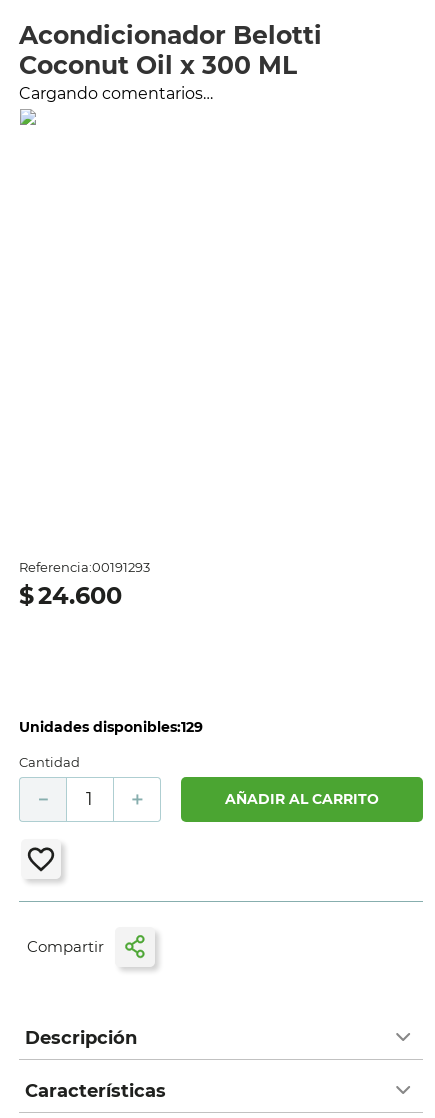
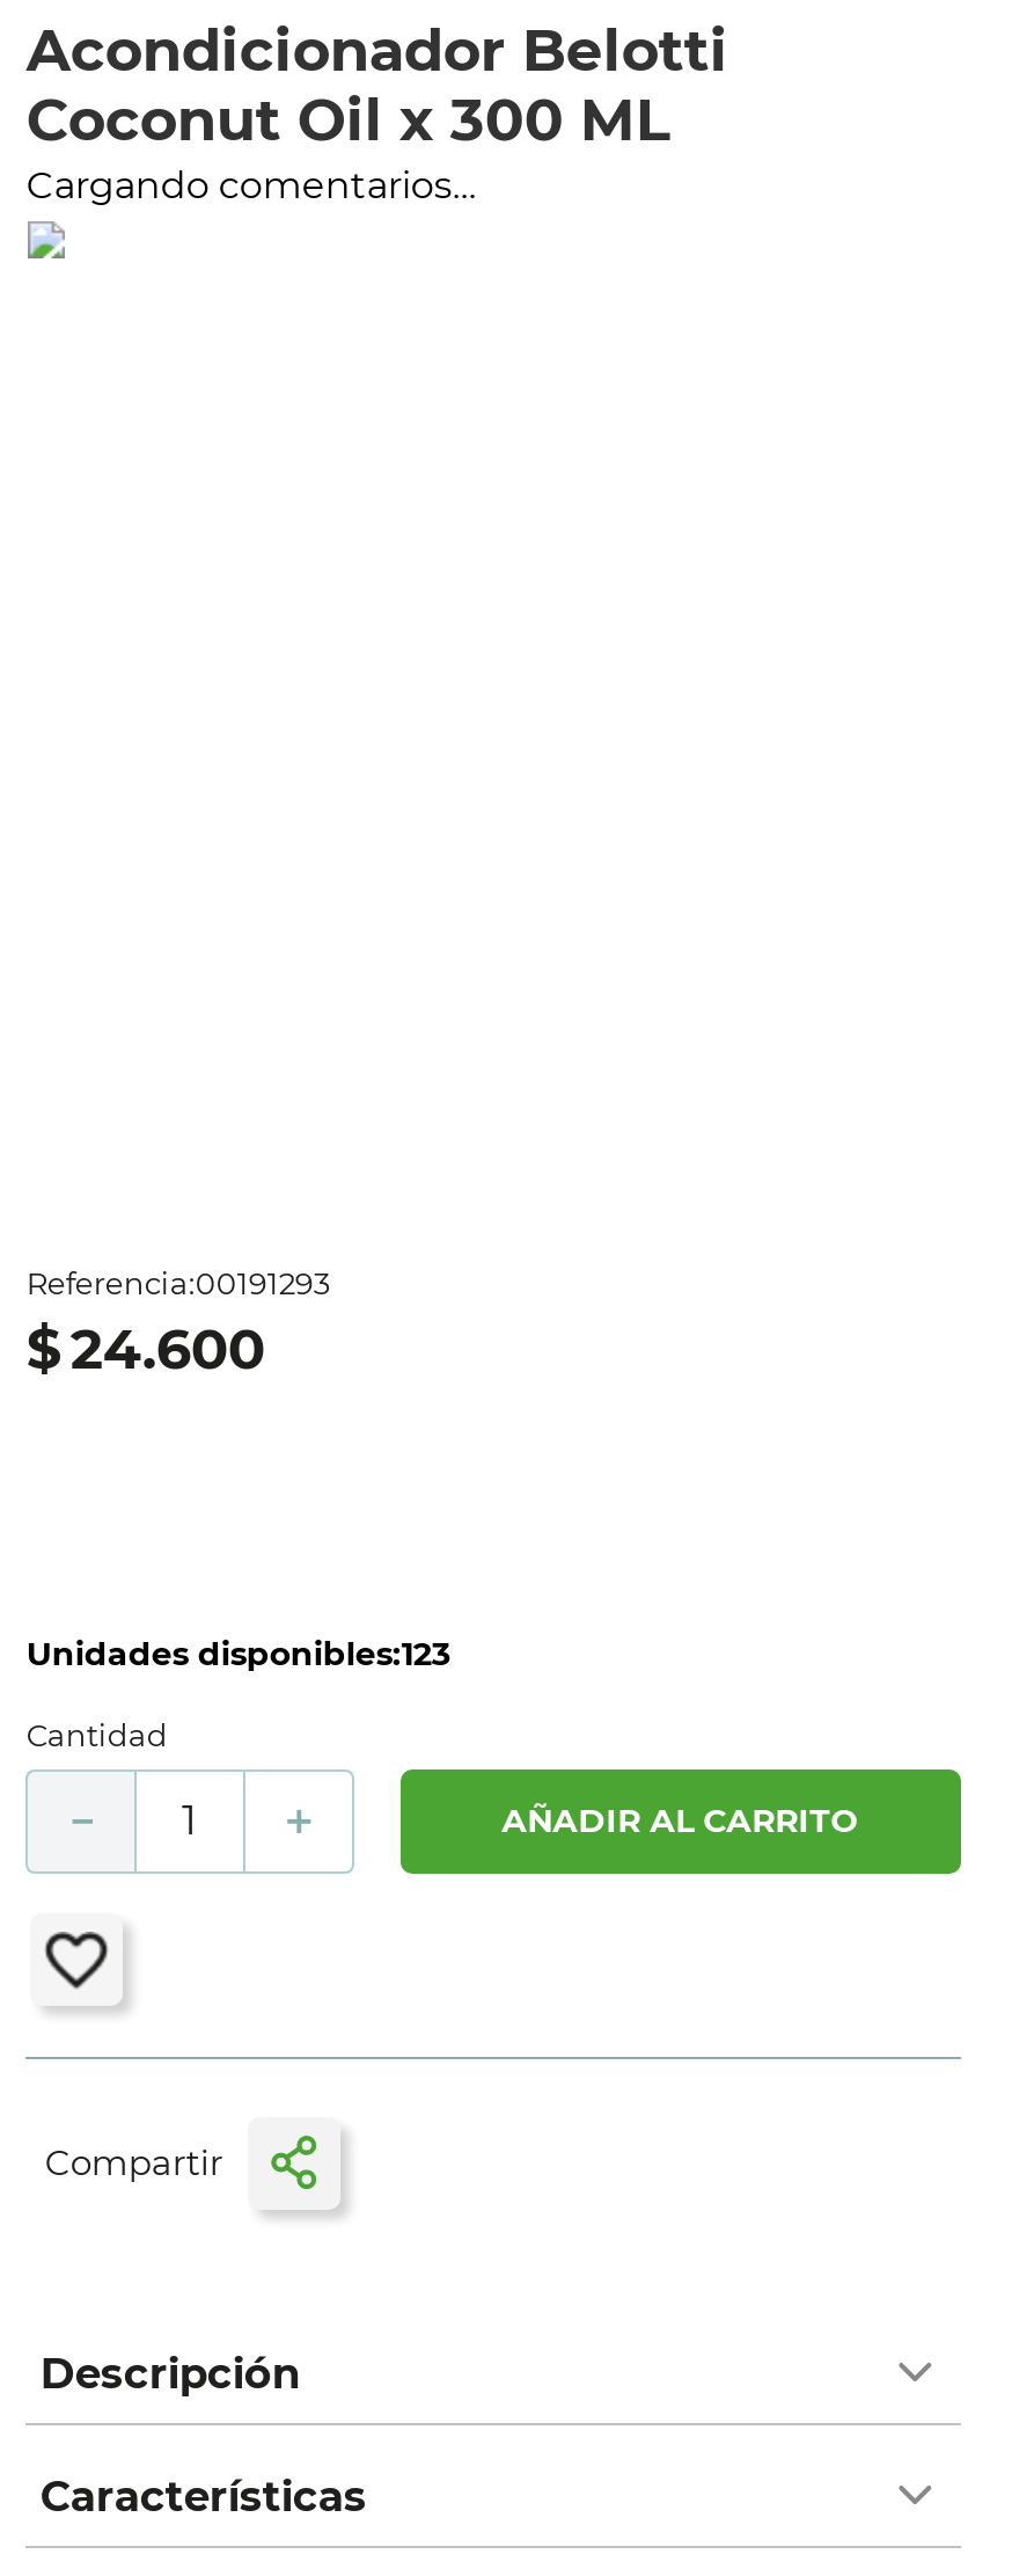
- Unidades disponibles:129
+ Unidades disponibles:123
